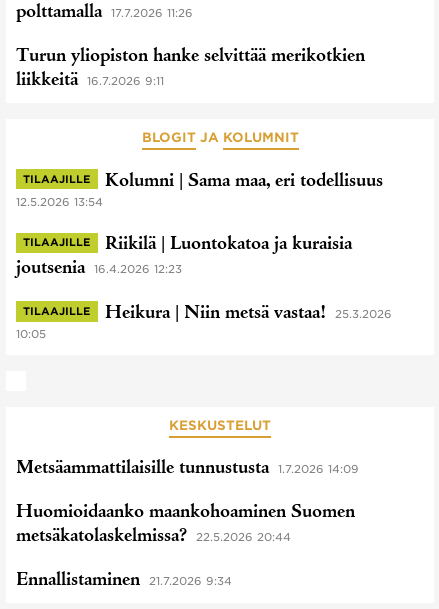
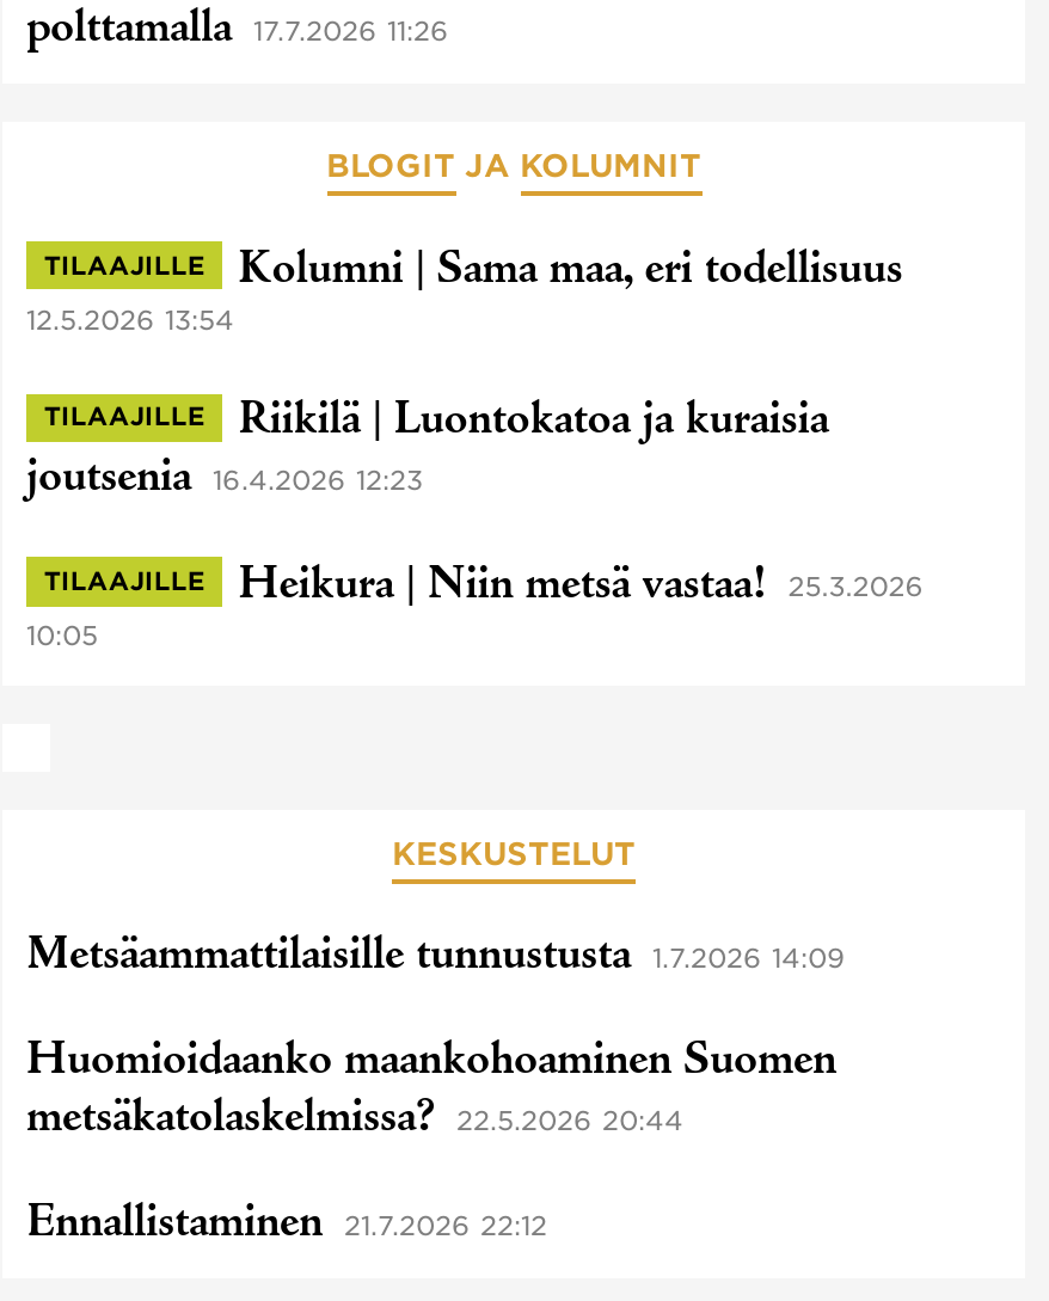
- Turun yliopiston hanke selvittää merikotkien
- liikkeitä
- 16.7.2026 9:11

- Ennallistaminen 21.7.2026 9:34
+ Ennallistaminen 21.7.2026 22:12
